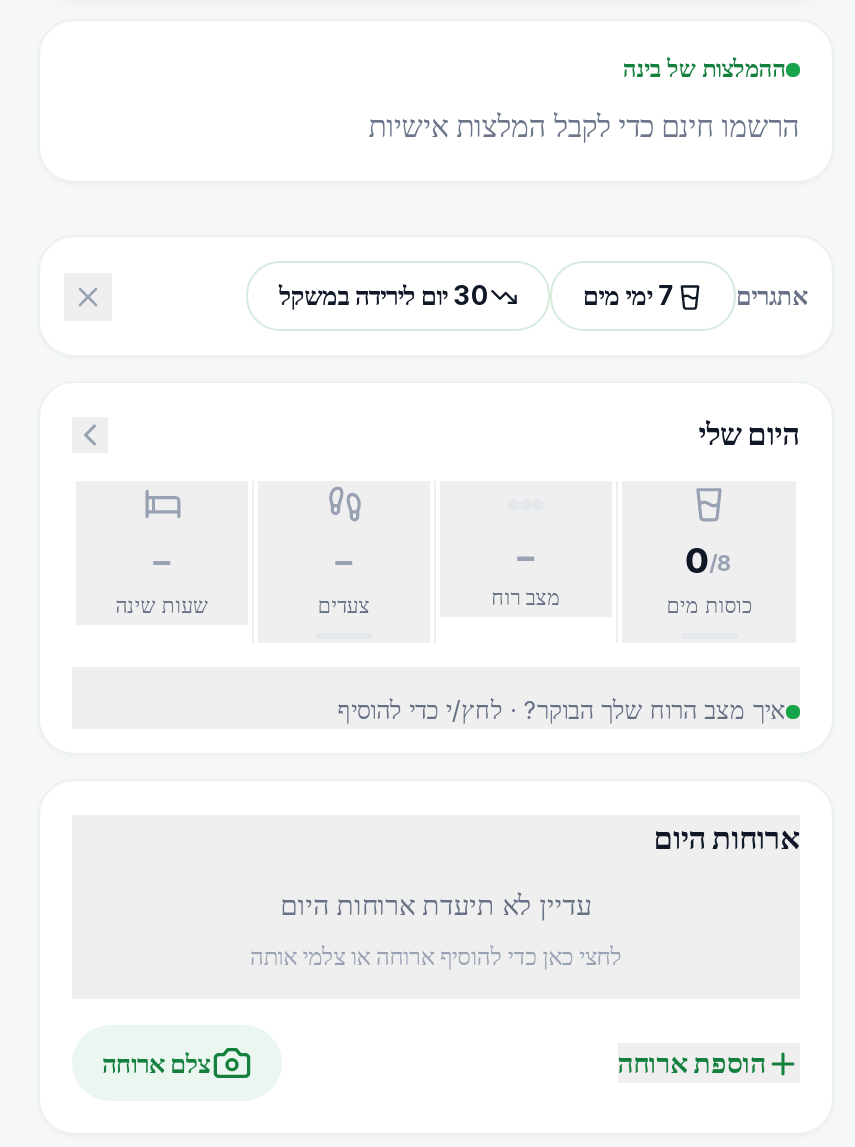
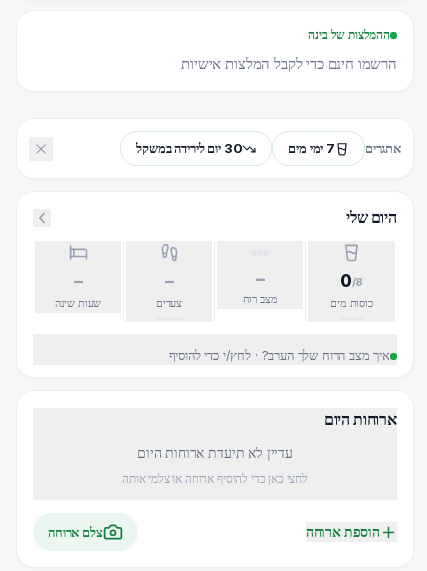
- איך מצב הרוח שלך הבוקר? · לחץ/י כדי להוסיף
+ איך מצב הרוח שלך הערב? · לחץ/י כדי להוסיף
